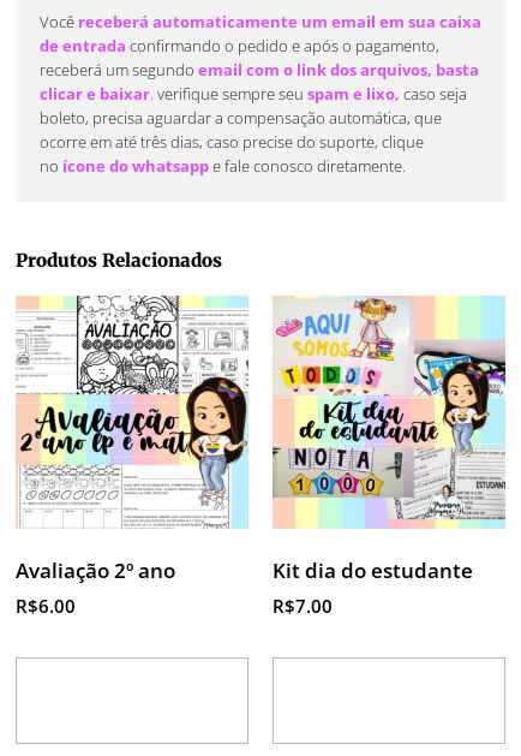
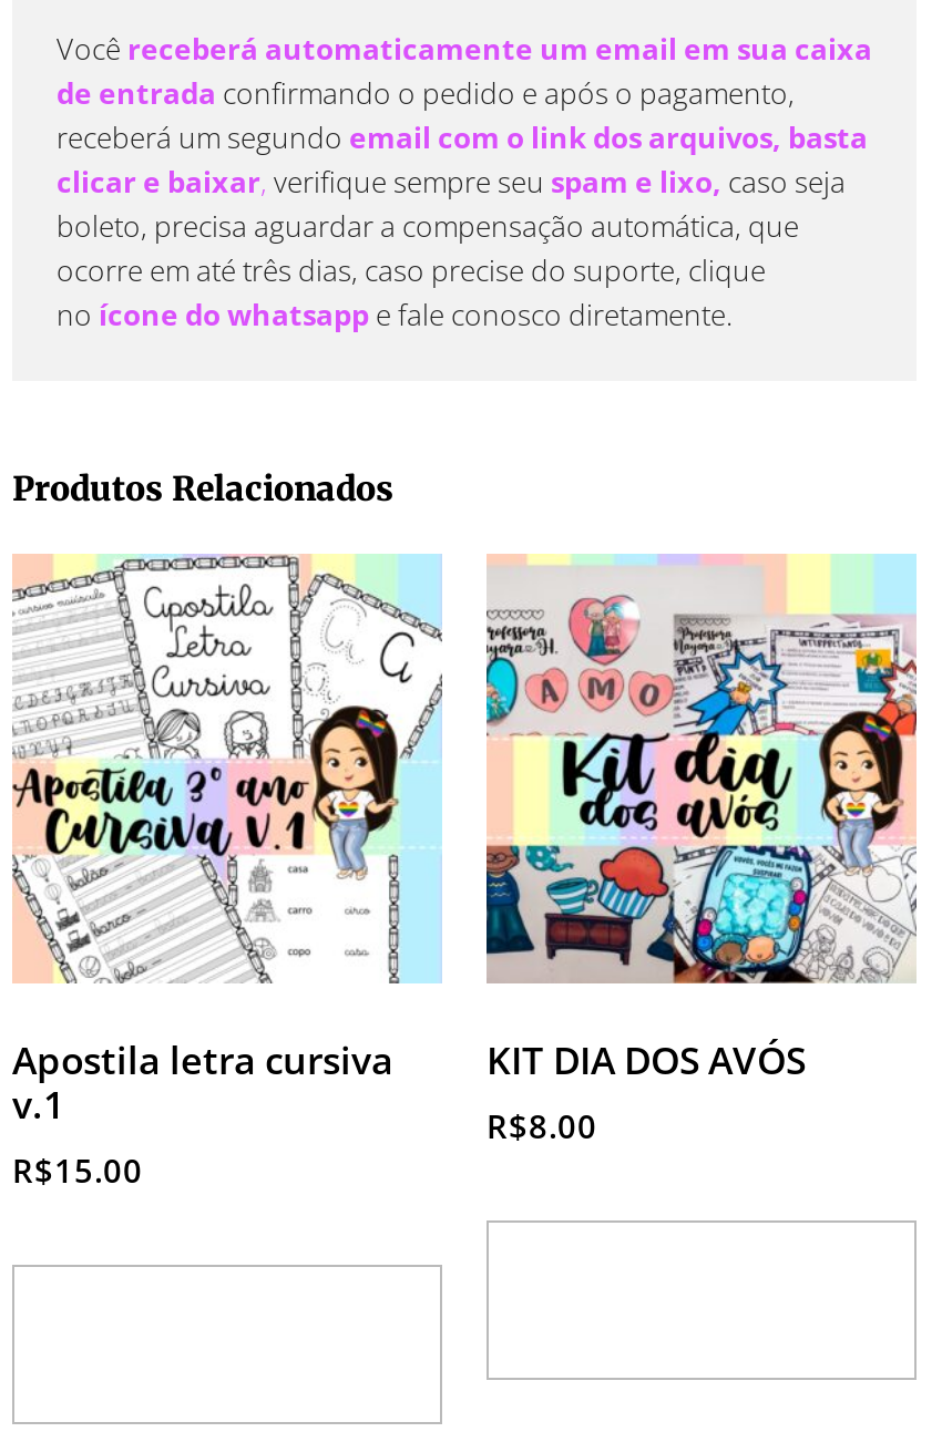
- [image]
- Avaliação 2º ano
- R$6.00
+ [image]
+ Apostila letra cursiva
+ v.1
+ R$15.00

- [image]
- Kit dia do estudante
- R$7.00
+ [image]
+ KIT DIA DOS AVÓS
+ R$8.00
